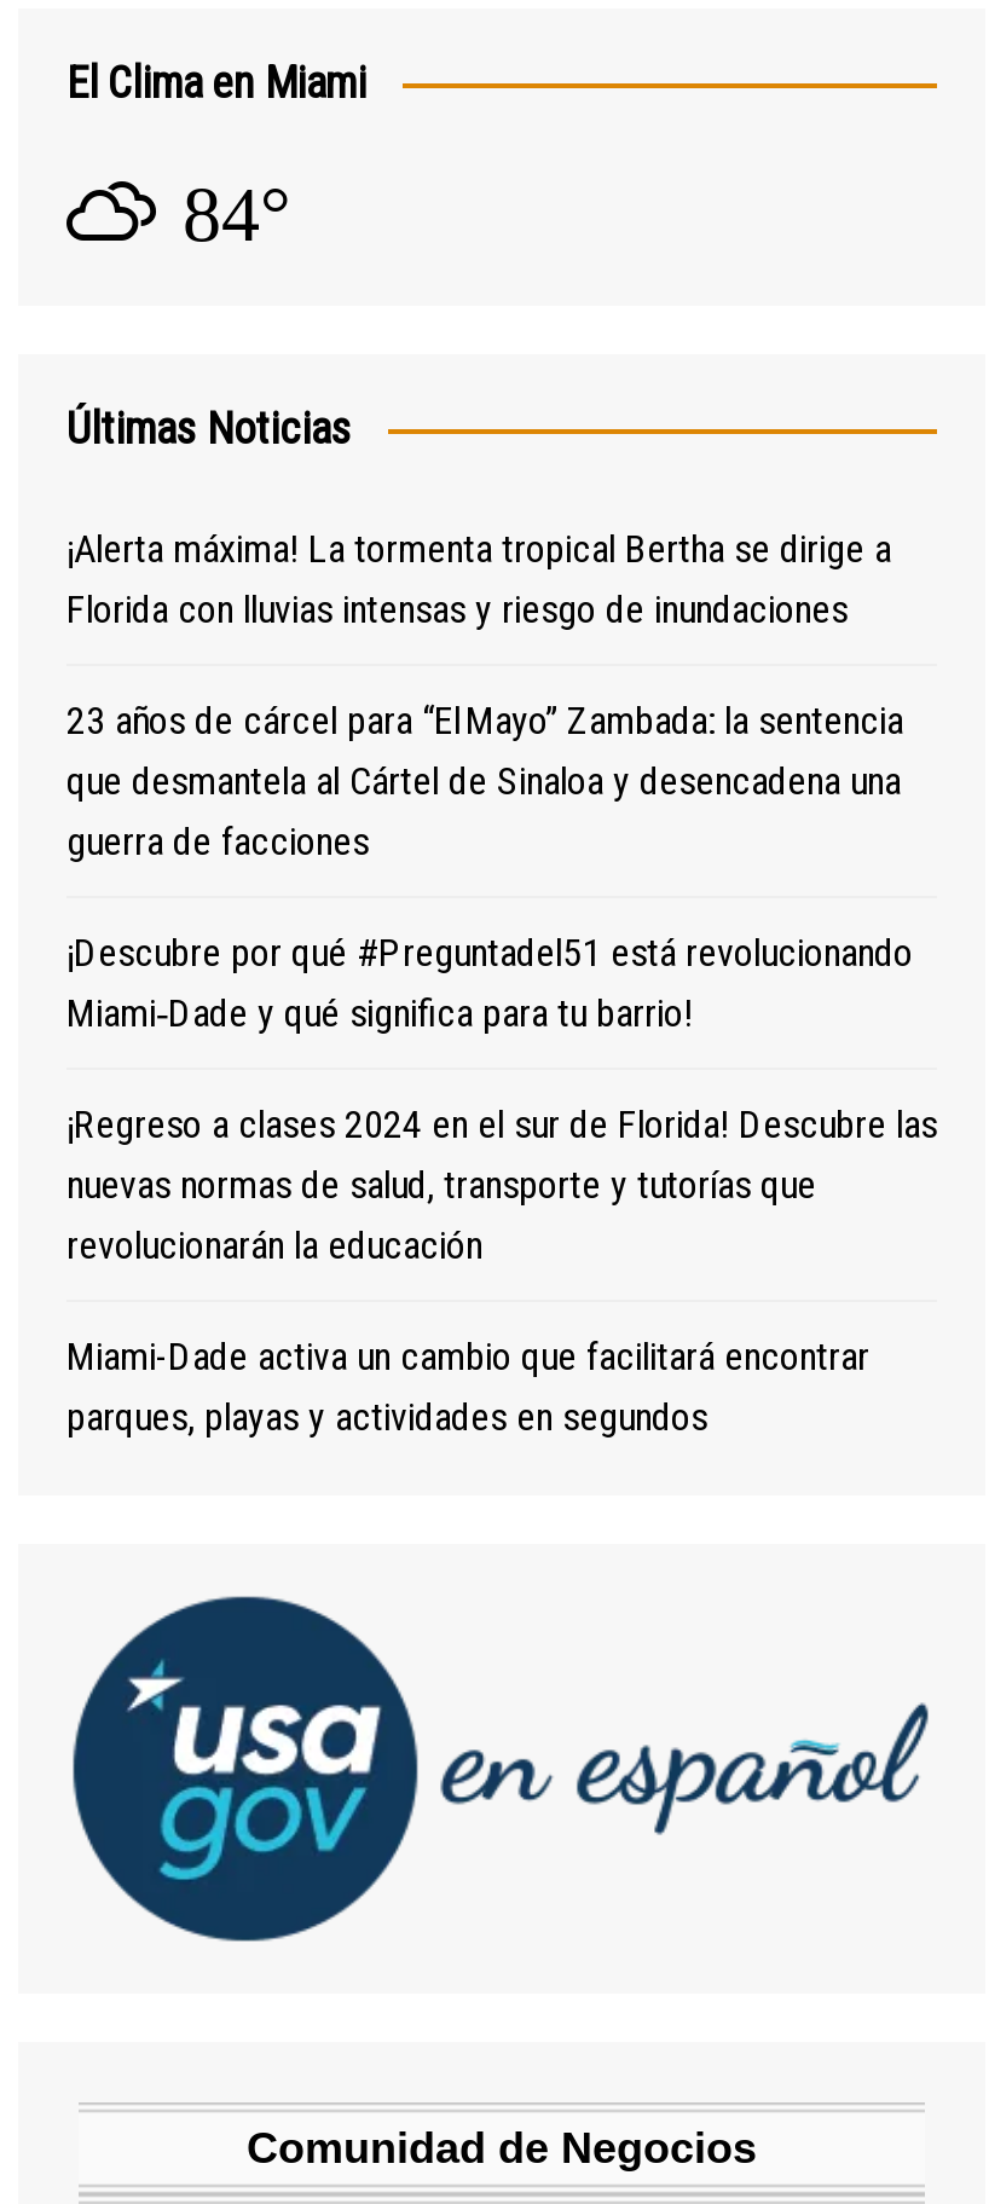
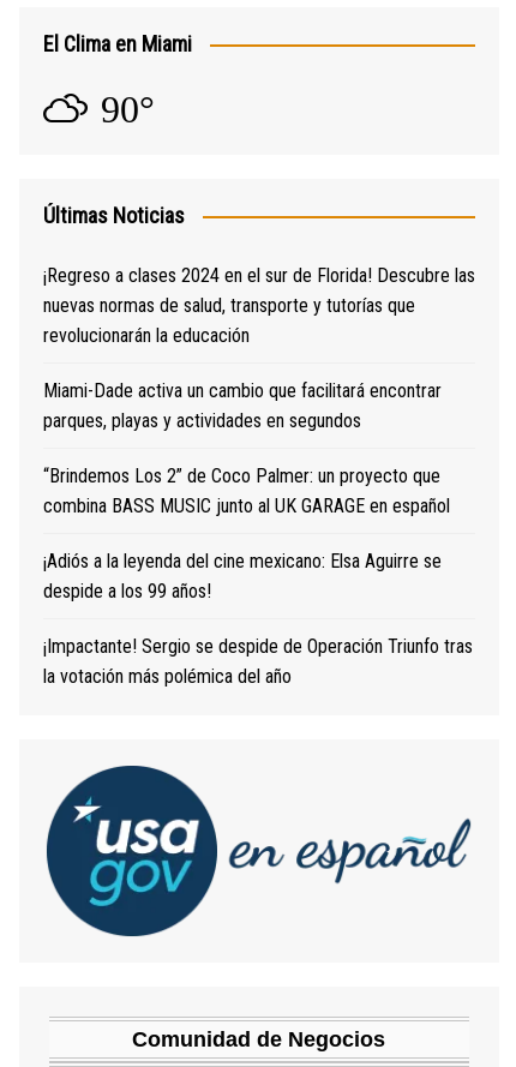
- 84°
+ 90°

- ¡Alerta máxima! La tormenta tropical Bertha se dirige a
- Florida con lluvias intensas y riesgo de inundaciones
- 23 años de cárcel para “El Mayo” Zambada: la sentencia
- que desmantela al Cártel de Sinaloa y desencadena una
- guerra de facciones
- ¡Descubre por qué #Preguntadel51 está revolucionando
- Miami‑Dade y qué significa para tu barrio!

moved up: ¡Regreso a clases 2024 en el sur de Florida! Descubre las | nuevas normas de salud, transporte y tutorías que | revolucionarán la educación | Miami-Dade activa un cambio que facilitará encontrar | parques, playas y actividades en segundos

+ “Brindemos Los 2” de Coco Palmer: un proyecto que
+ combina BASS MUSIC junto al UK GARAGE en español
+ ¡Adiós a la leyenda del cine mexicano: Elsa Aguirre se
+ despide a los 99 años!
+ ¡Impactante! Sergio se despide de Operación Triunfo tras
+ la votación más polémica del año
